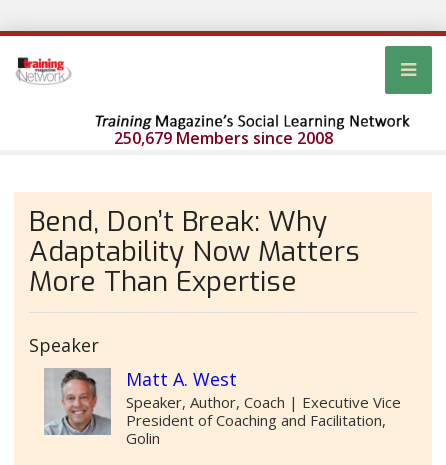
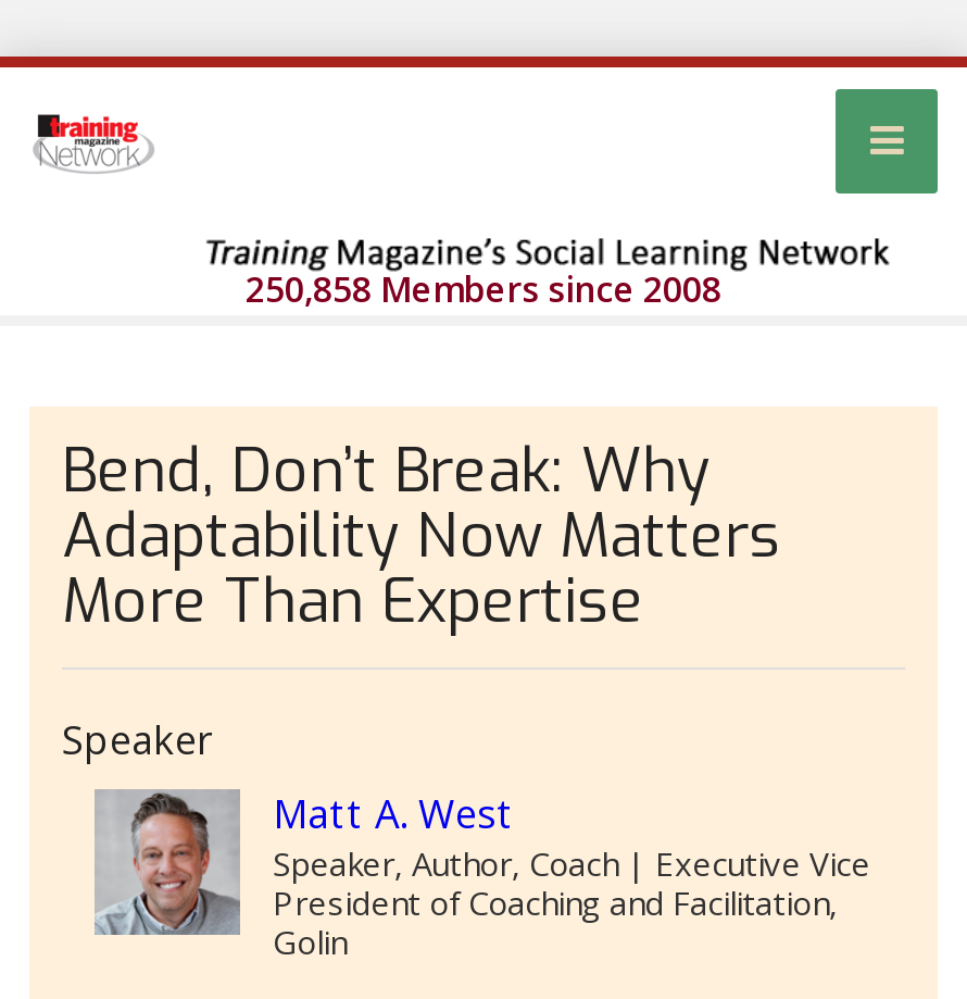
- 250,679 Members since 2008
+ 250,858 Members since 2008
